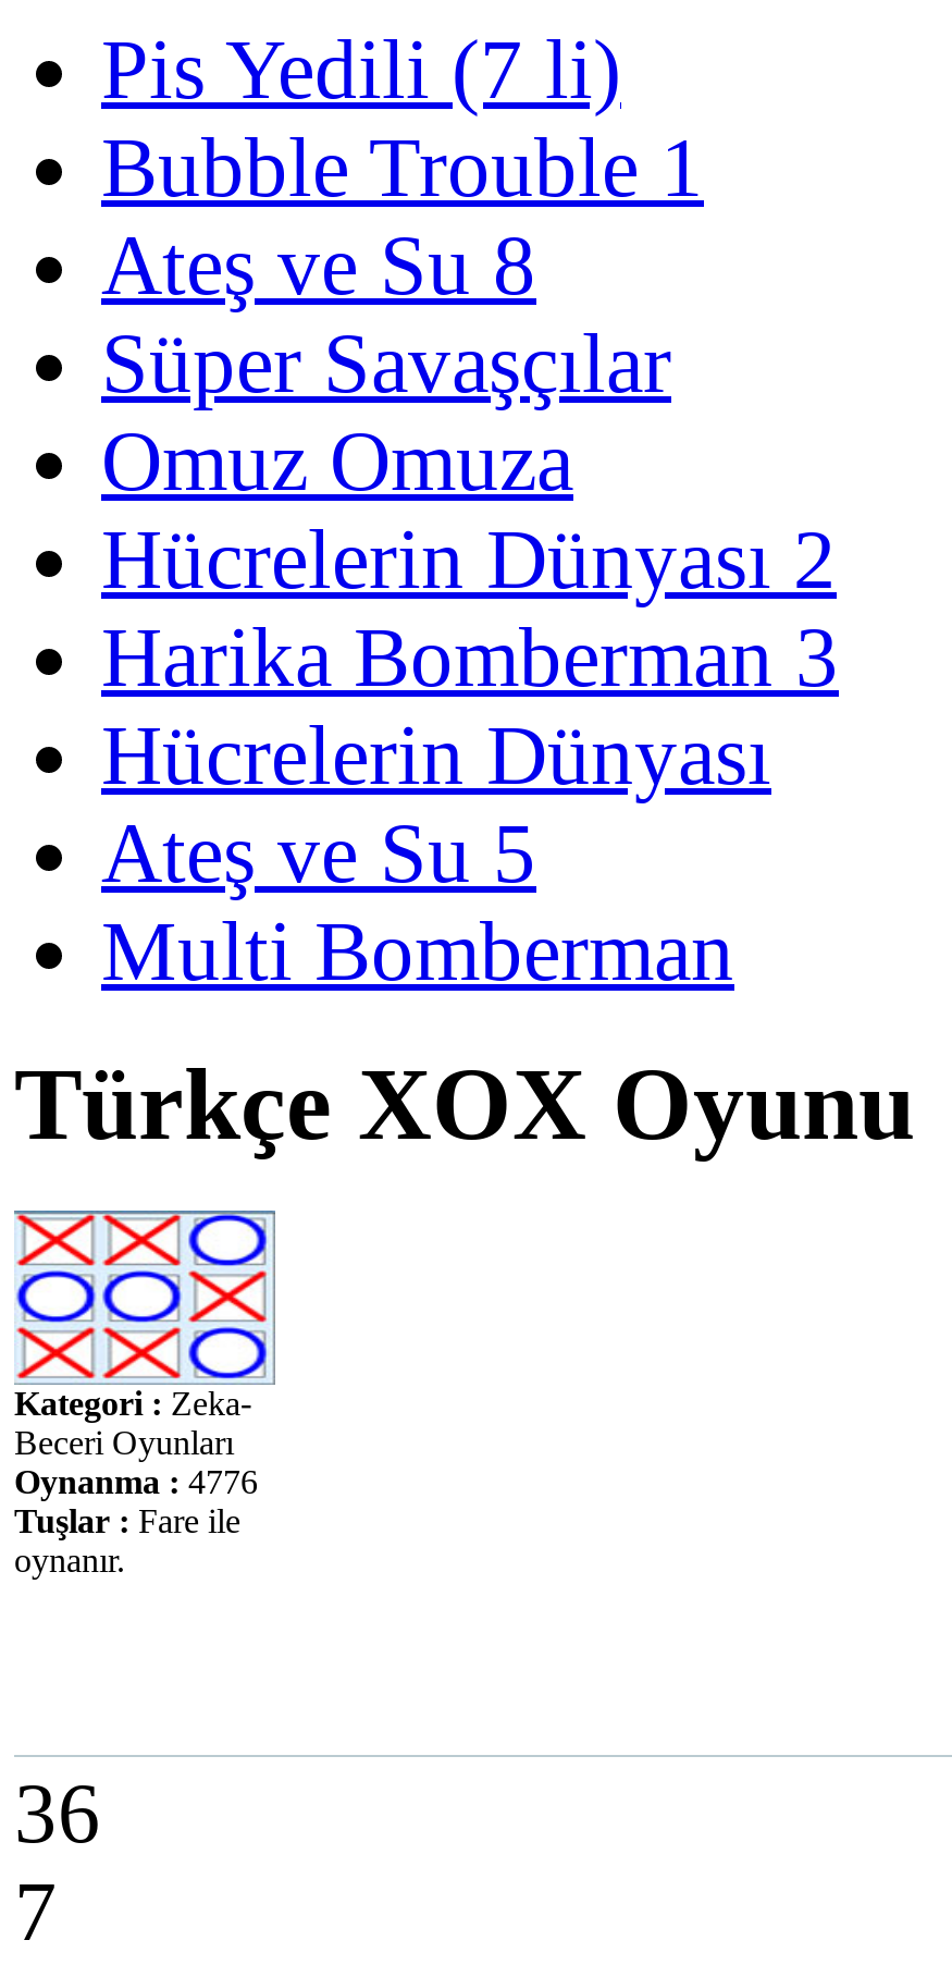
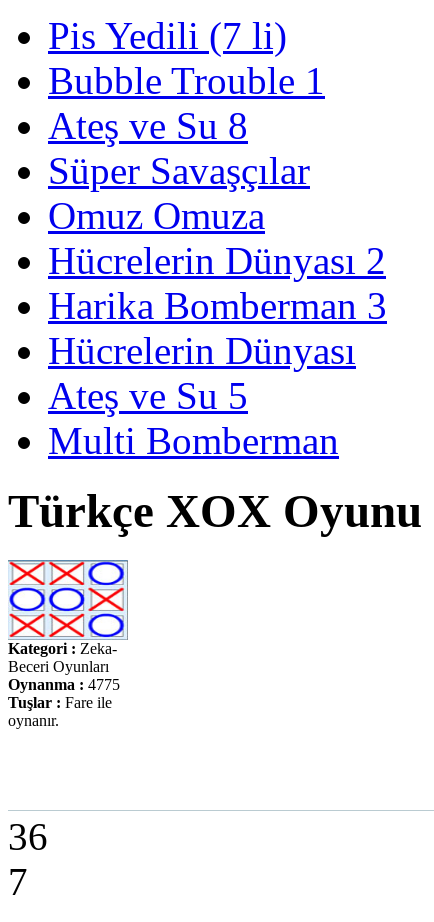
- Oynanma : 4776
+ Oynanma : 4775
